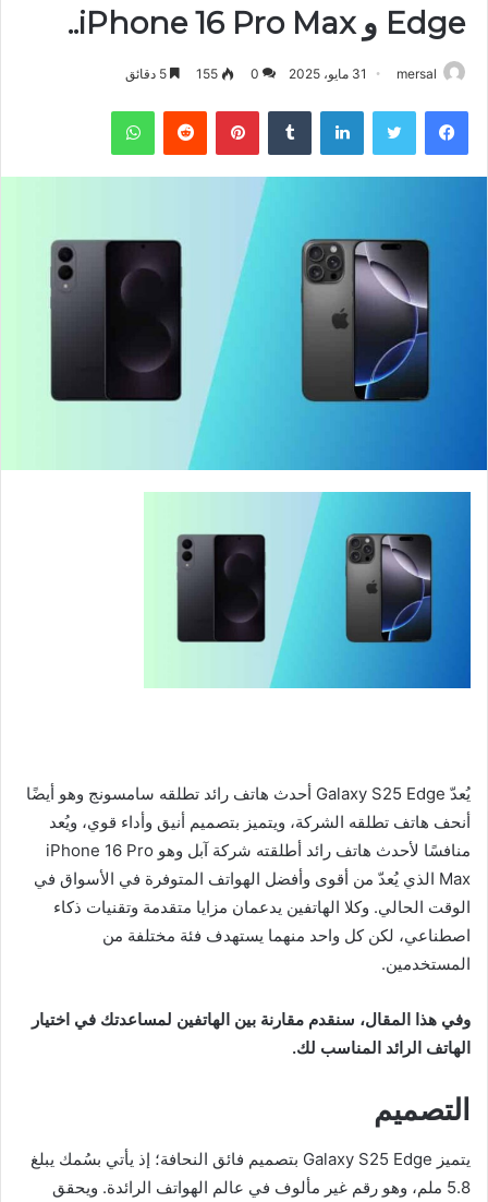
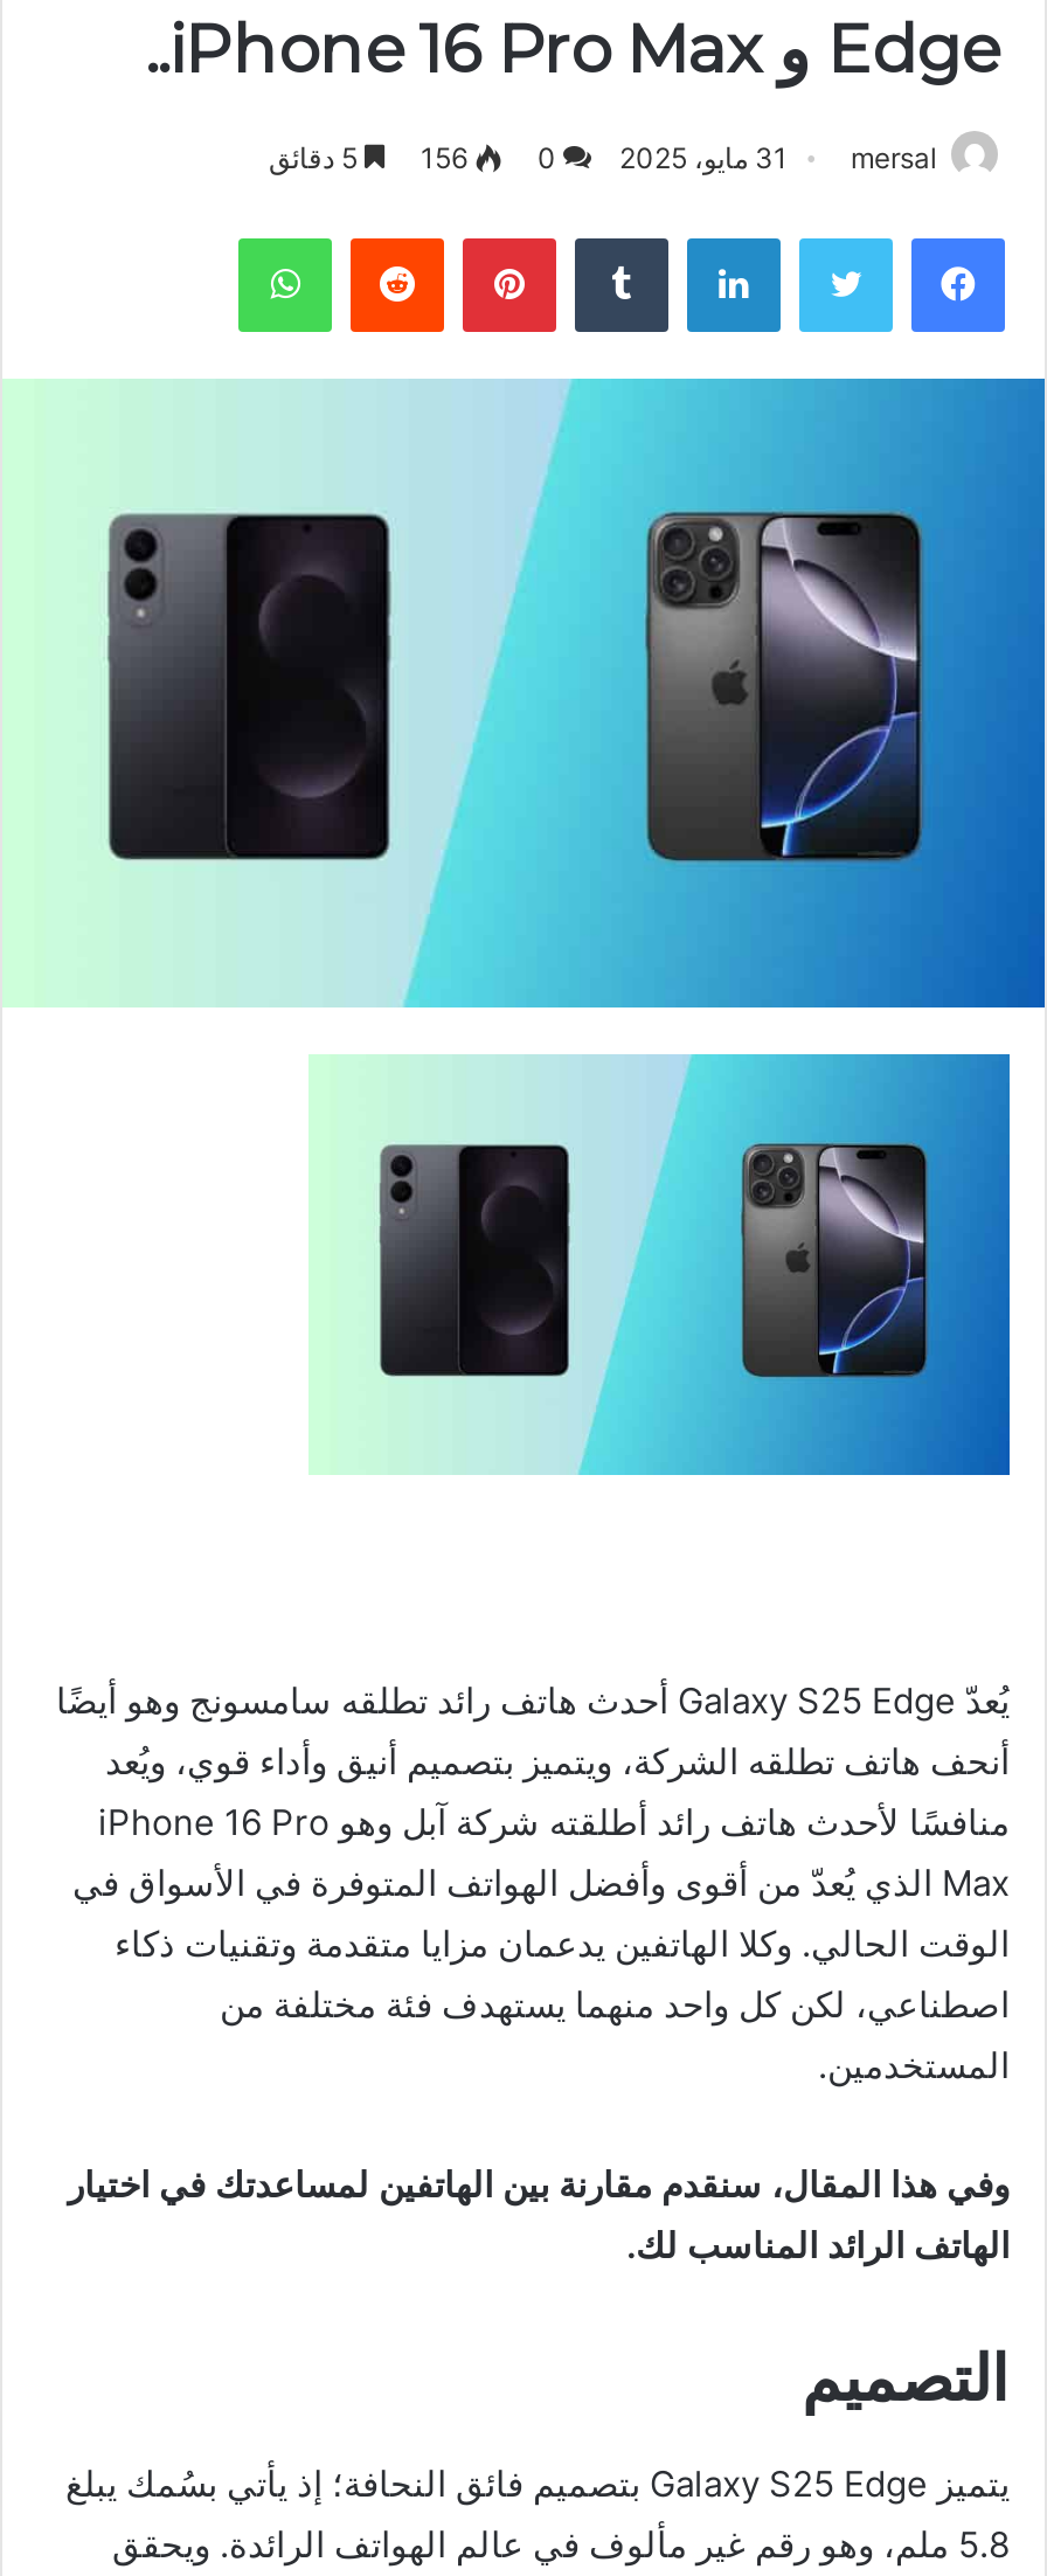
- 155
+ 156
